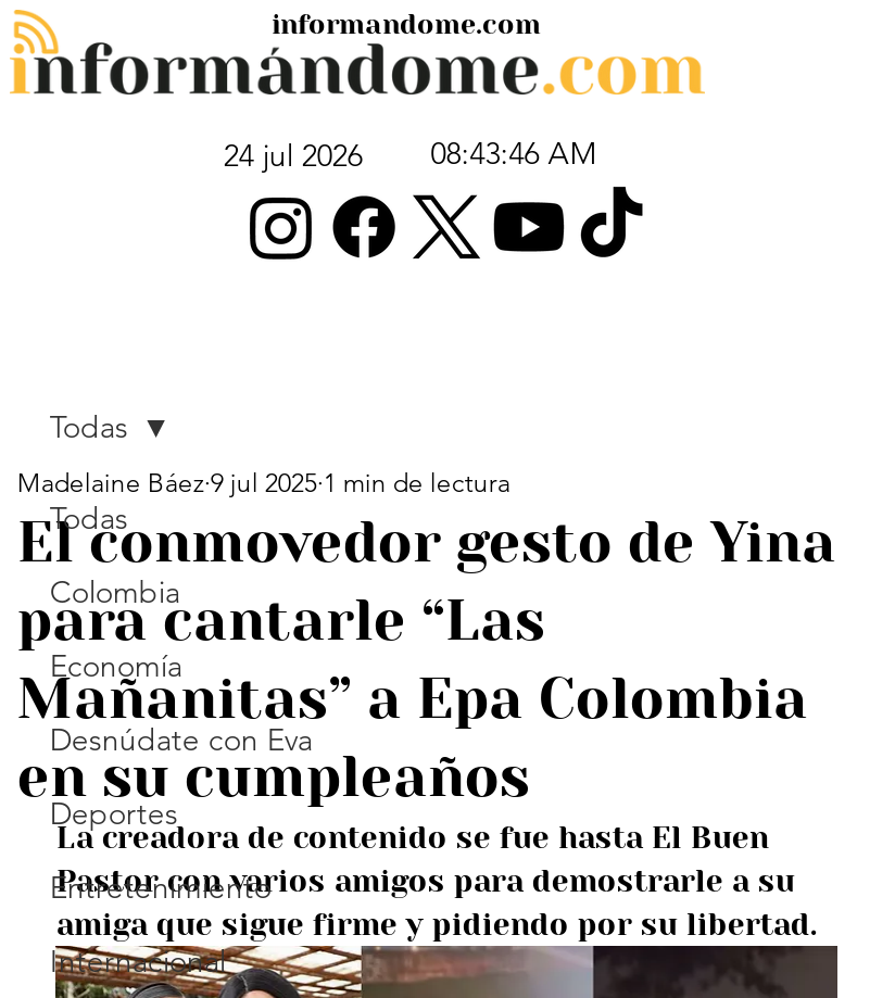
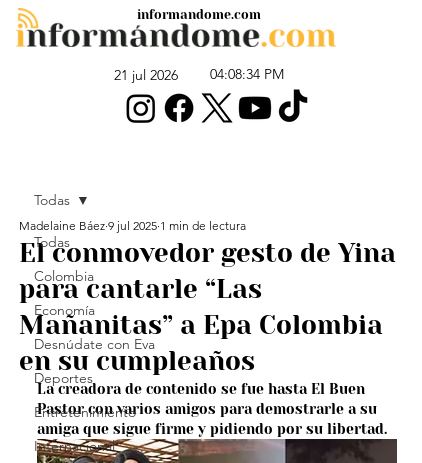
- 24 jul 2026
- 08:43:46 AM
+ 21 jul 2026
+ 04:08:34 PM
